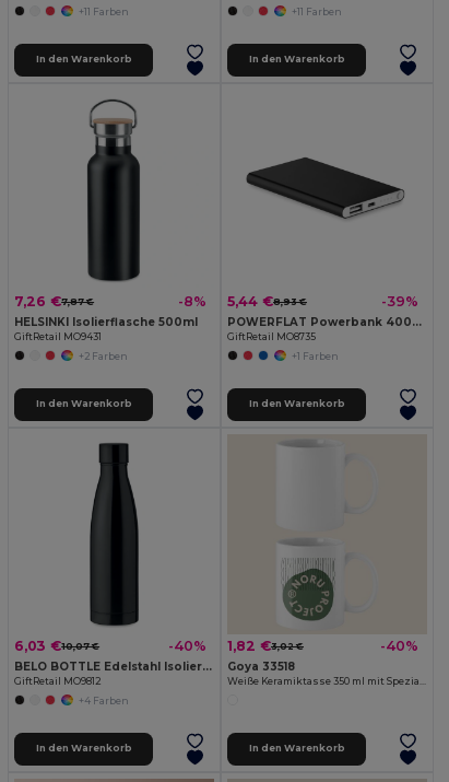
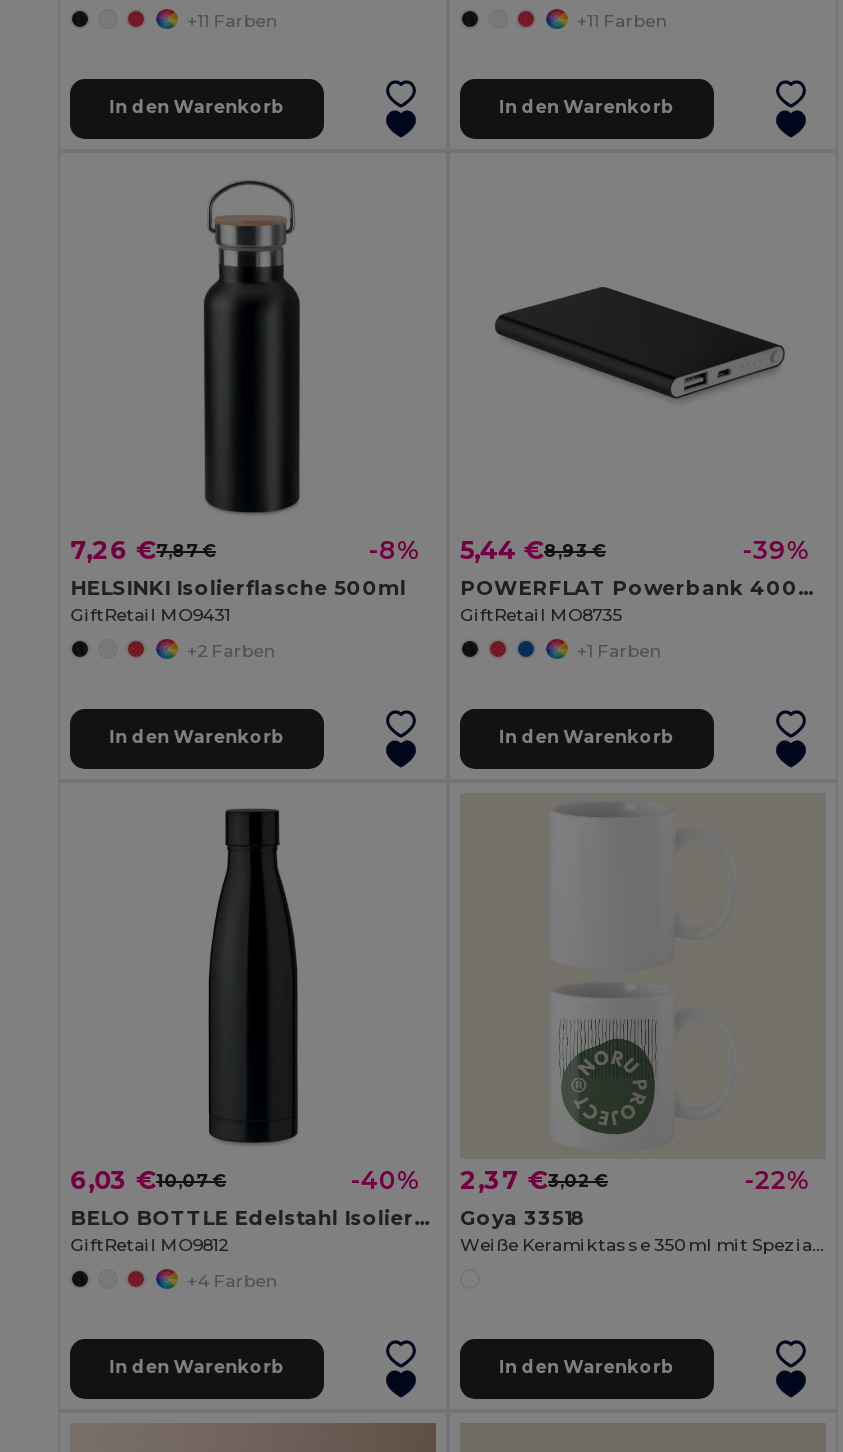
- -40% 1,82 €3,02 €
+ -40% 2,37 €3,02 €

- -40%
+ -22%
